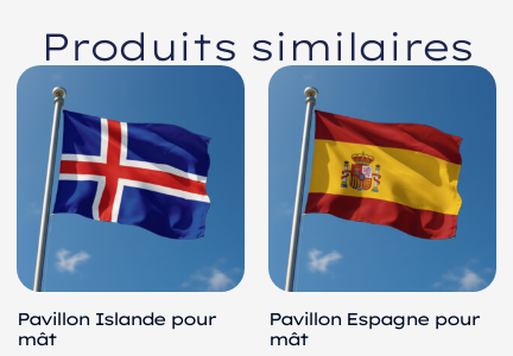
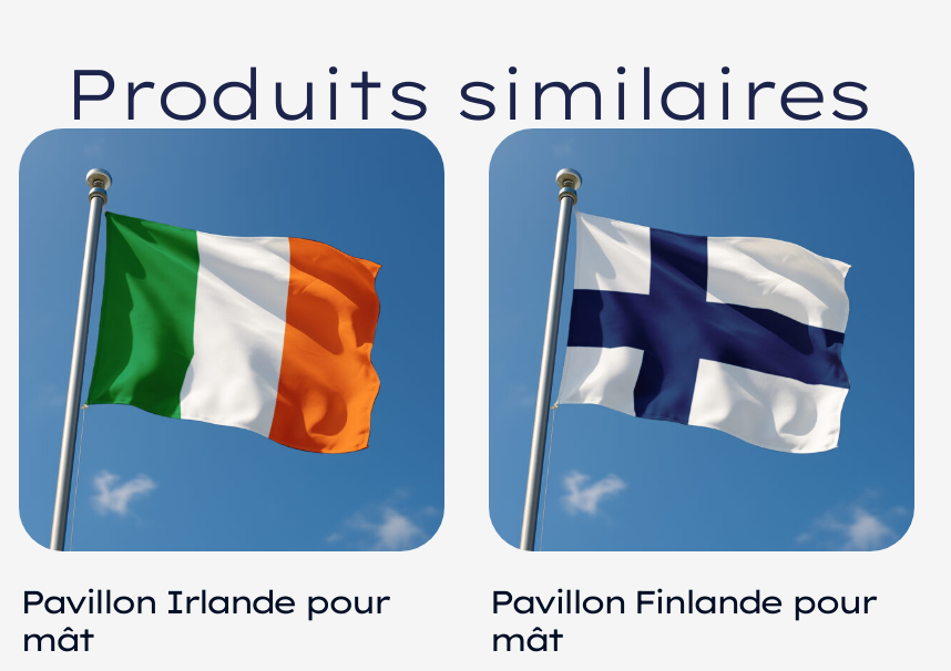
- [image]
+ [image]

- [image]
+ [image]

- Pavillon Islande pour
+ Pavillon Irlande pour

- Pavillon Espagne pour
+ Pavillon Finlande pour
